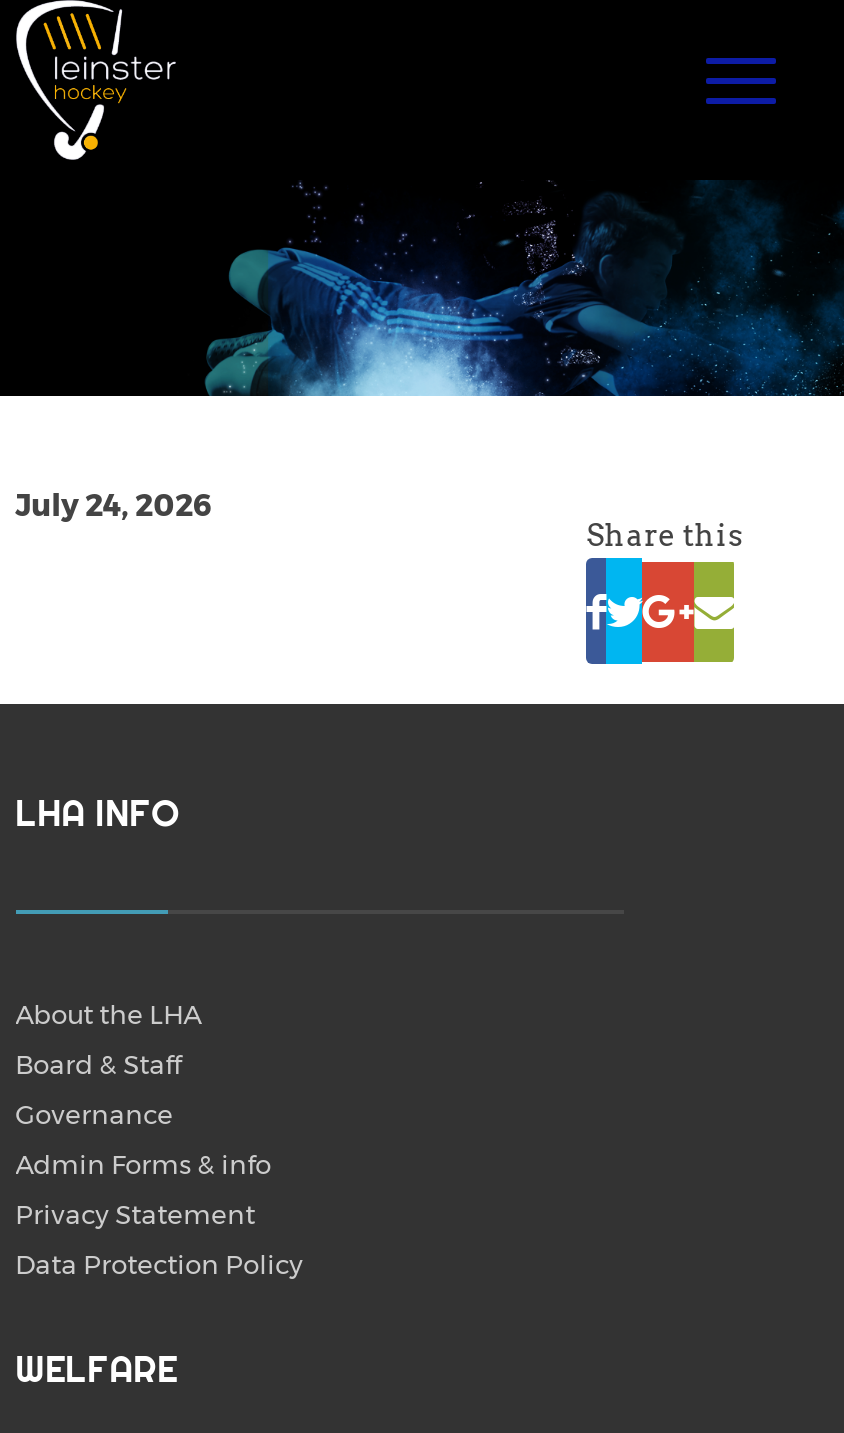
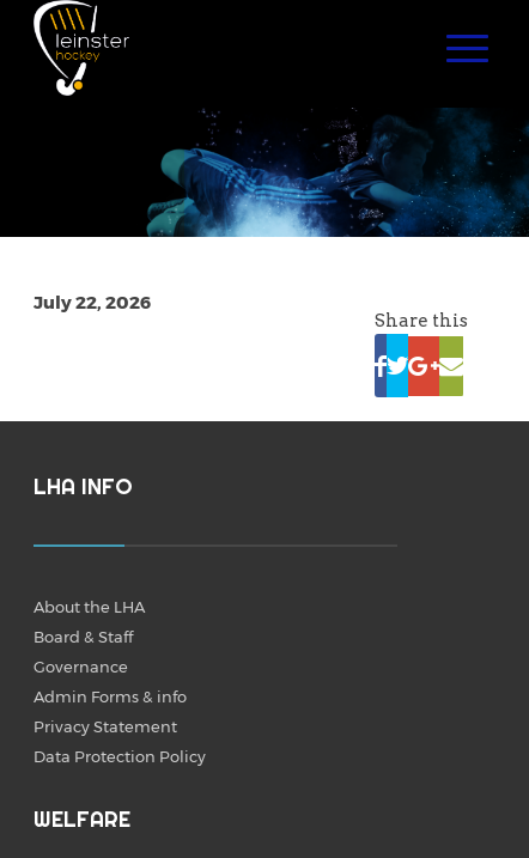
- July 24, 2026
+ July 22, 2026
